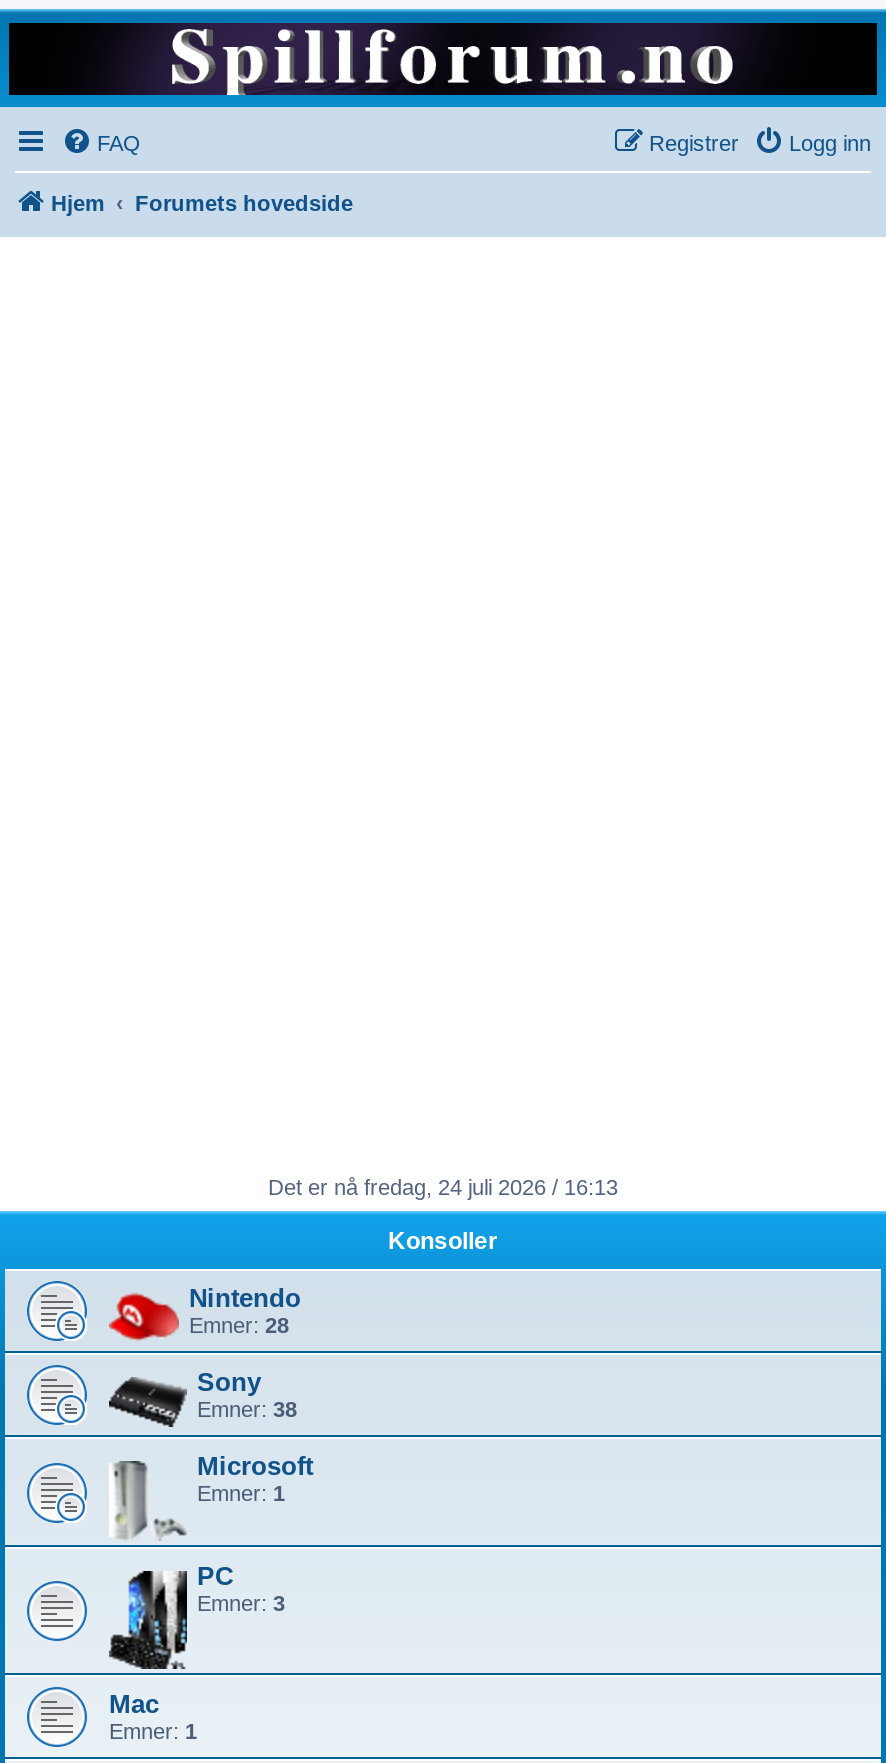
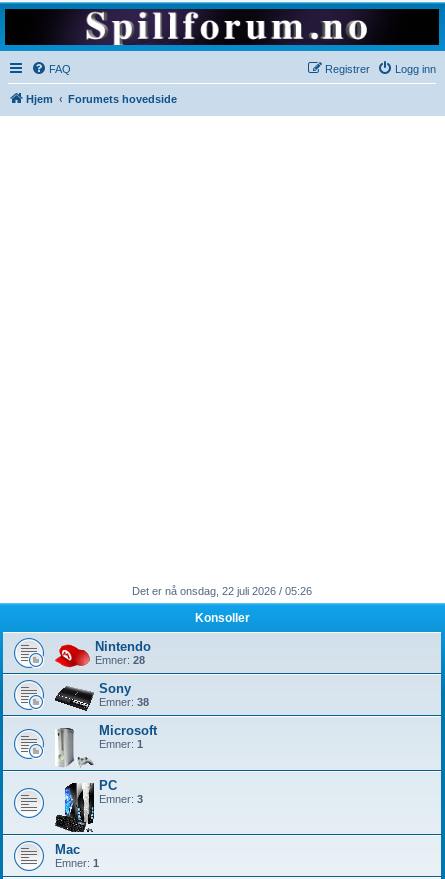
- Det er nå fredag, 24 juli 2026 / 16:13
+ Det er nå onsdag, 22 juli 2026 / 05:26
